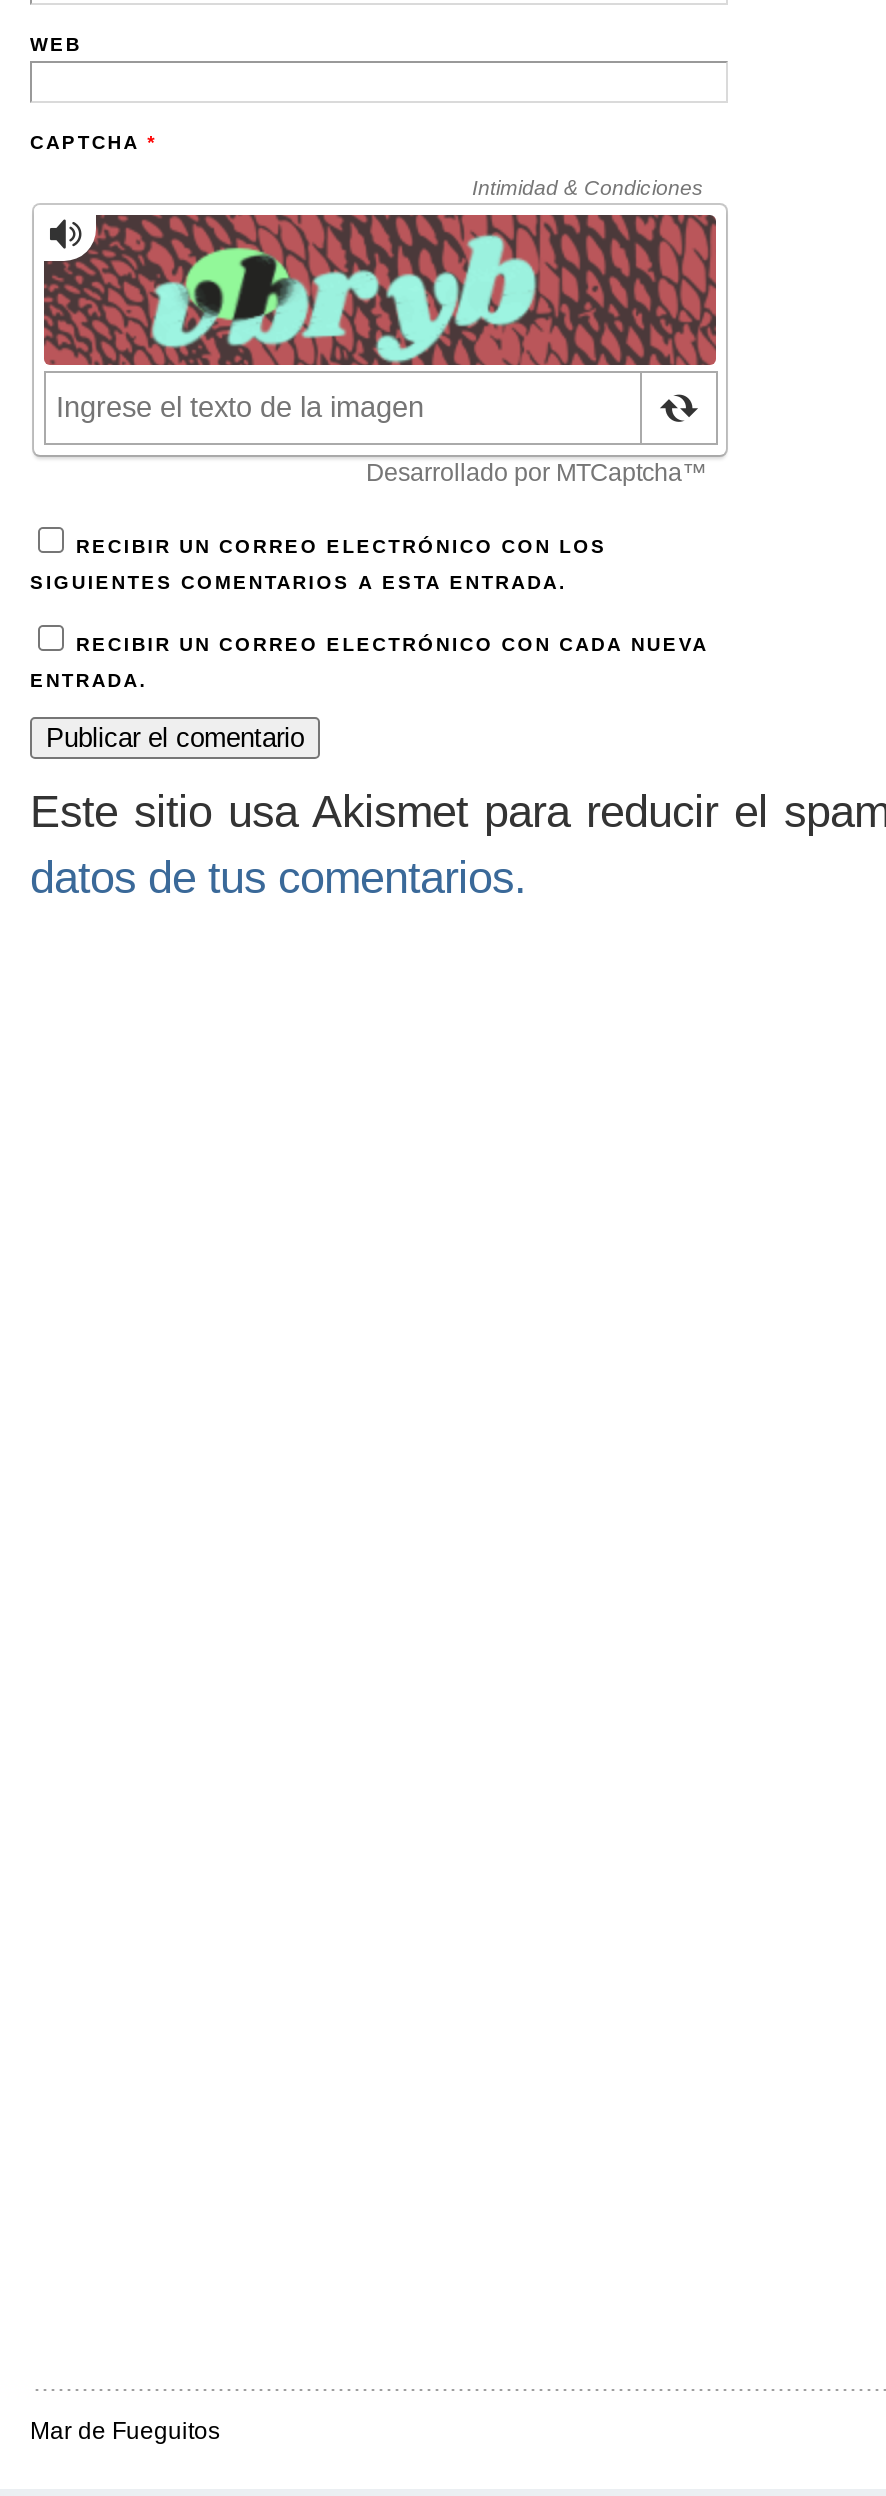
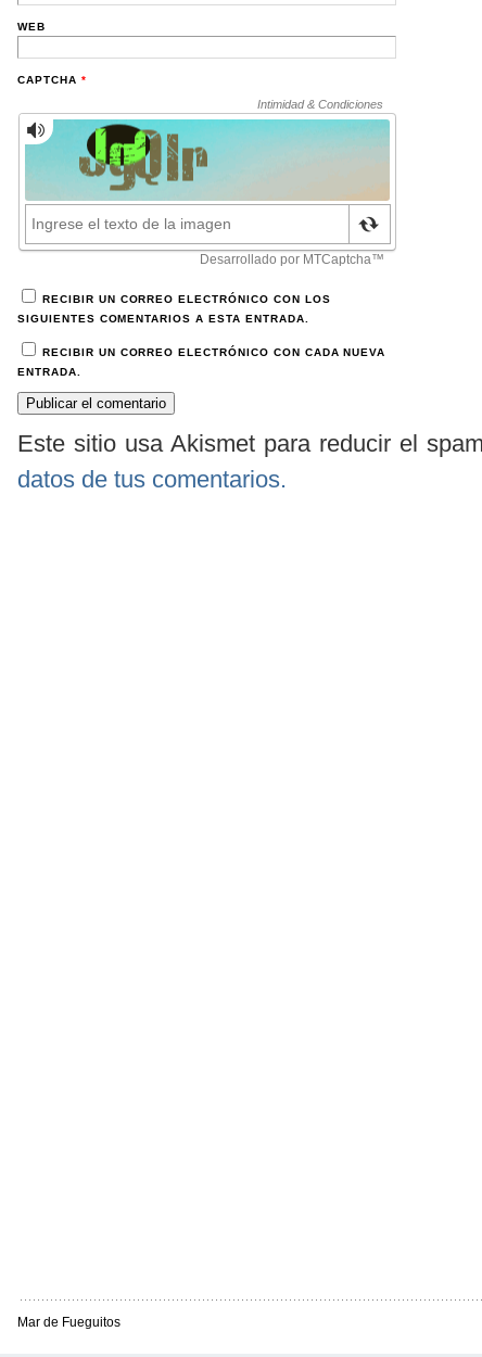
- [image]
+ [image]
